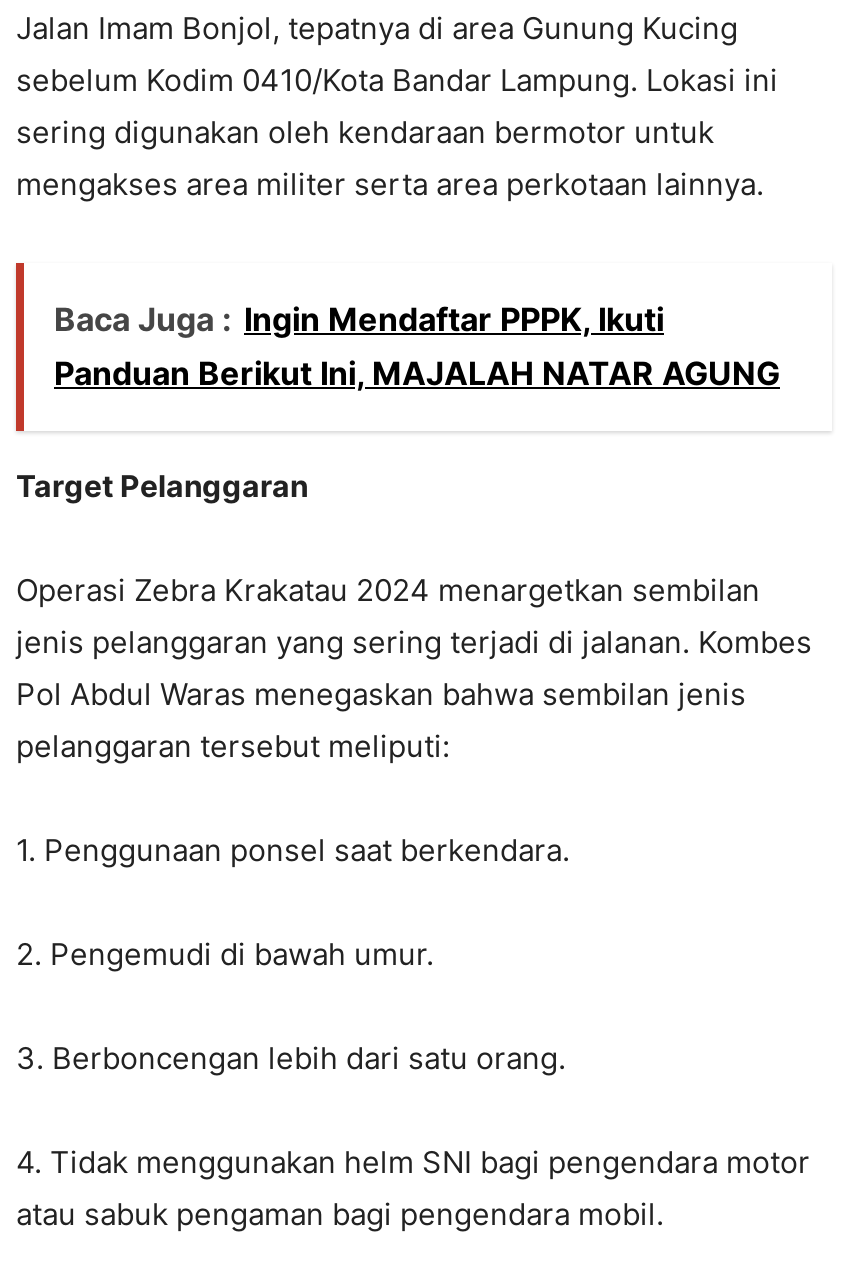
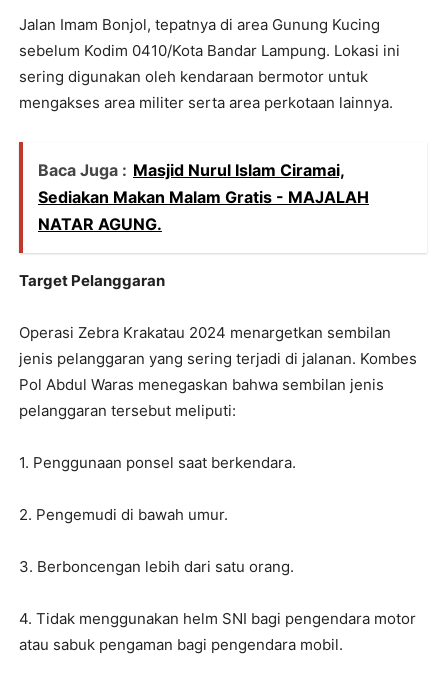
- Baca Juga : Ingin Mendaftar PPPK, Ikuti
- Panduan Berikut Ini, MAJALAH NATAR AGUNG
+ Baca Juga : Masjid Nurul Islam Ciramai,
+ Sediakan Makan Malam Gratis - MAJALAH
+ NATAR AGUNG.
